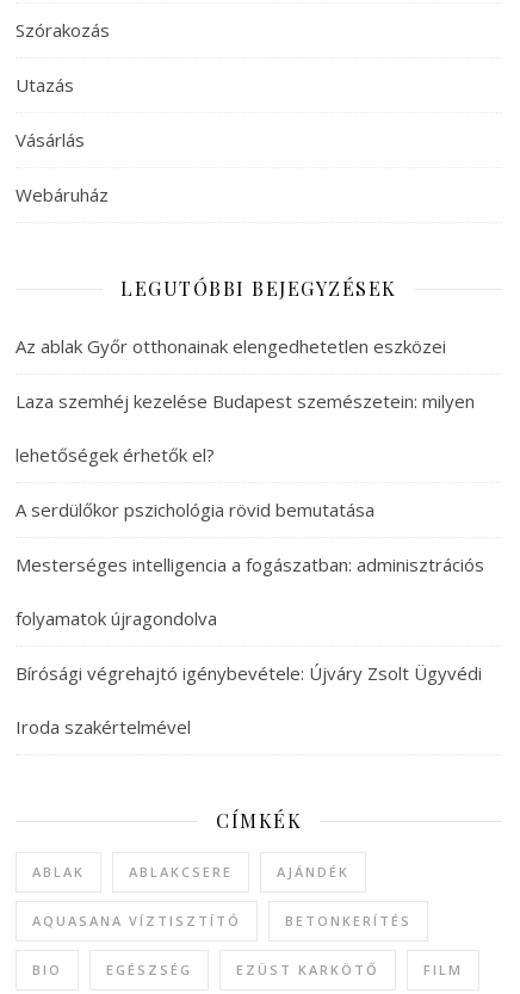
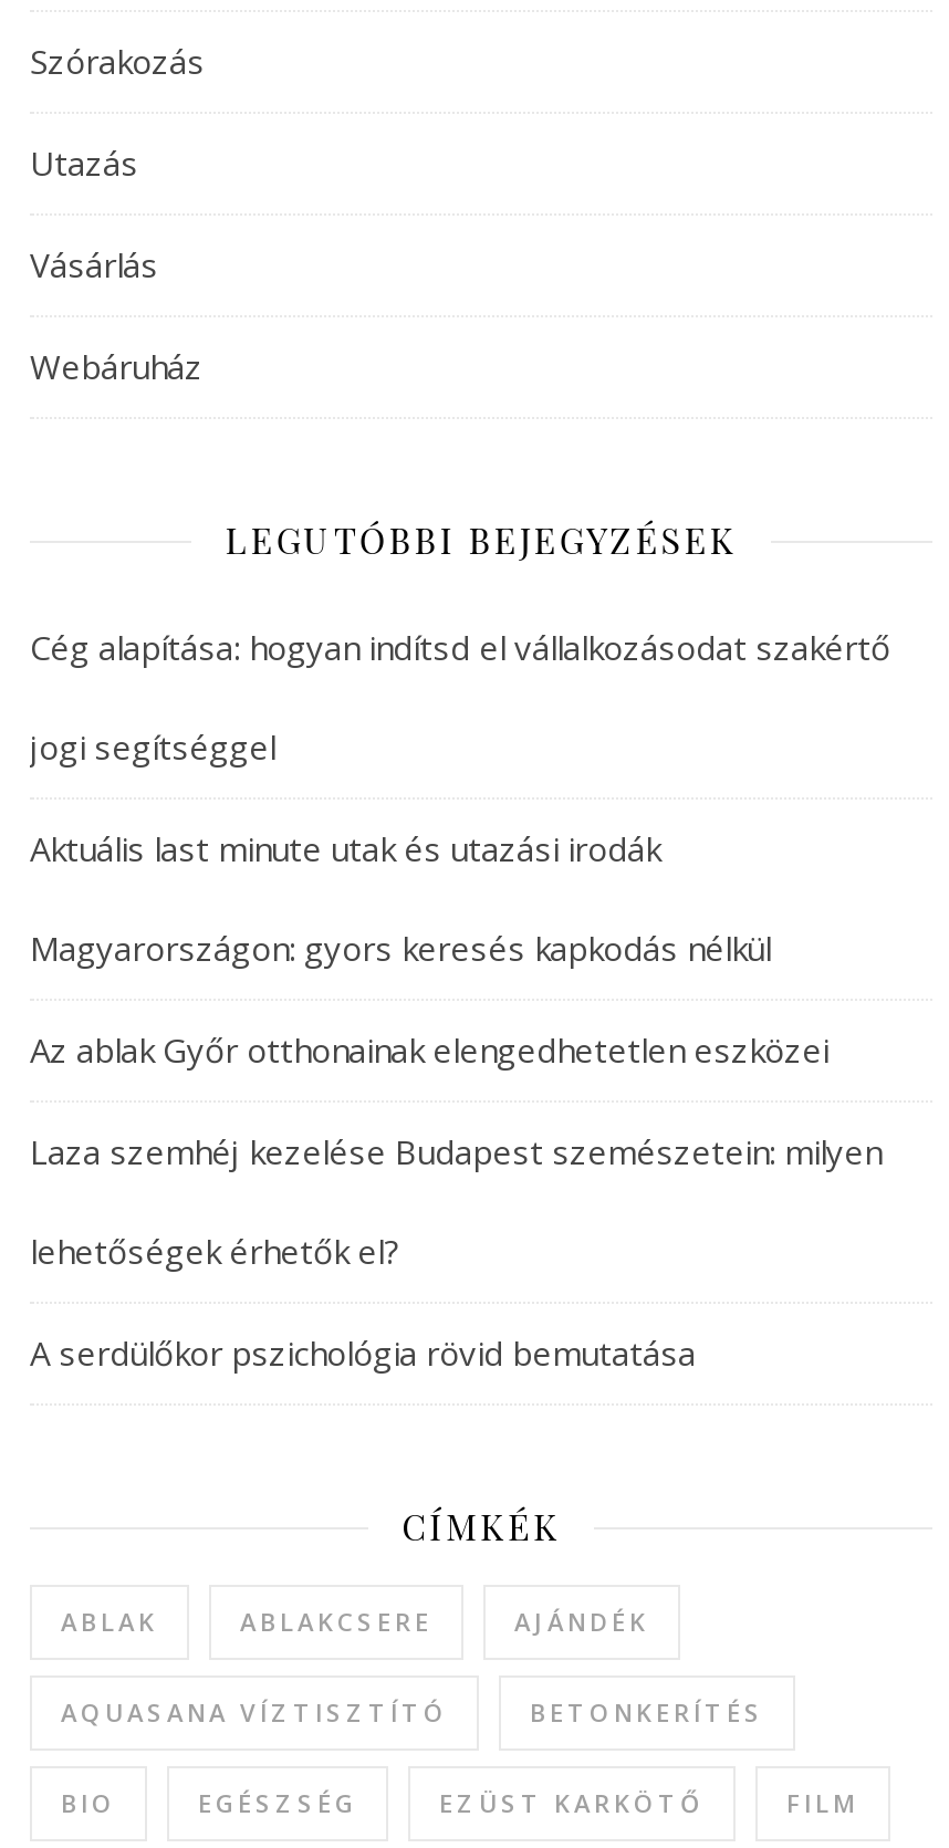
+ Cég alapítása: hogyan indítsd el vállalkozásodat szakértő
+ jogi segítséggel
+ Aktuális last minute utak és utazási irodák
+ Magyarországon: gyors keresés kapkodás nélkül

moved down: Az ablak Győr otthonainak elengedhetetlen eszközei | Laza szemhéj kezelése Budapest szemészetein: milyen | lehetőségek érhetők el? | A serdülőkor pszichológia rövid bemutatása

- Mesterséges intelligencia a fogászatban: adminisztrációs
- folyamatok újragondolva
- Bírósági végrehajtó igénybevétele: Újváry Zsolt Ügyvédi
- Iroda szakértelmével
